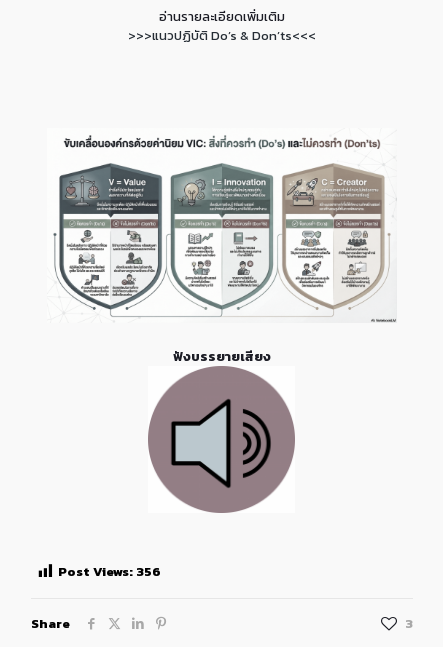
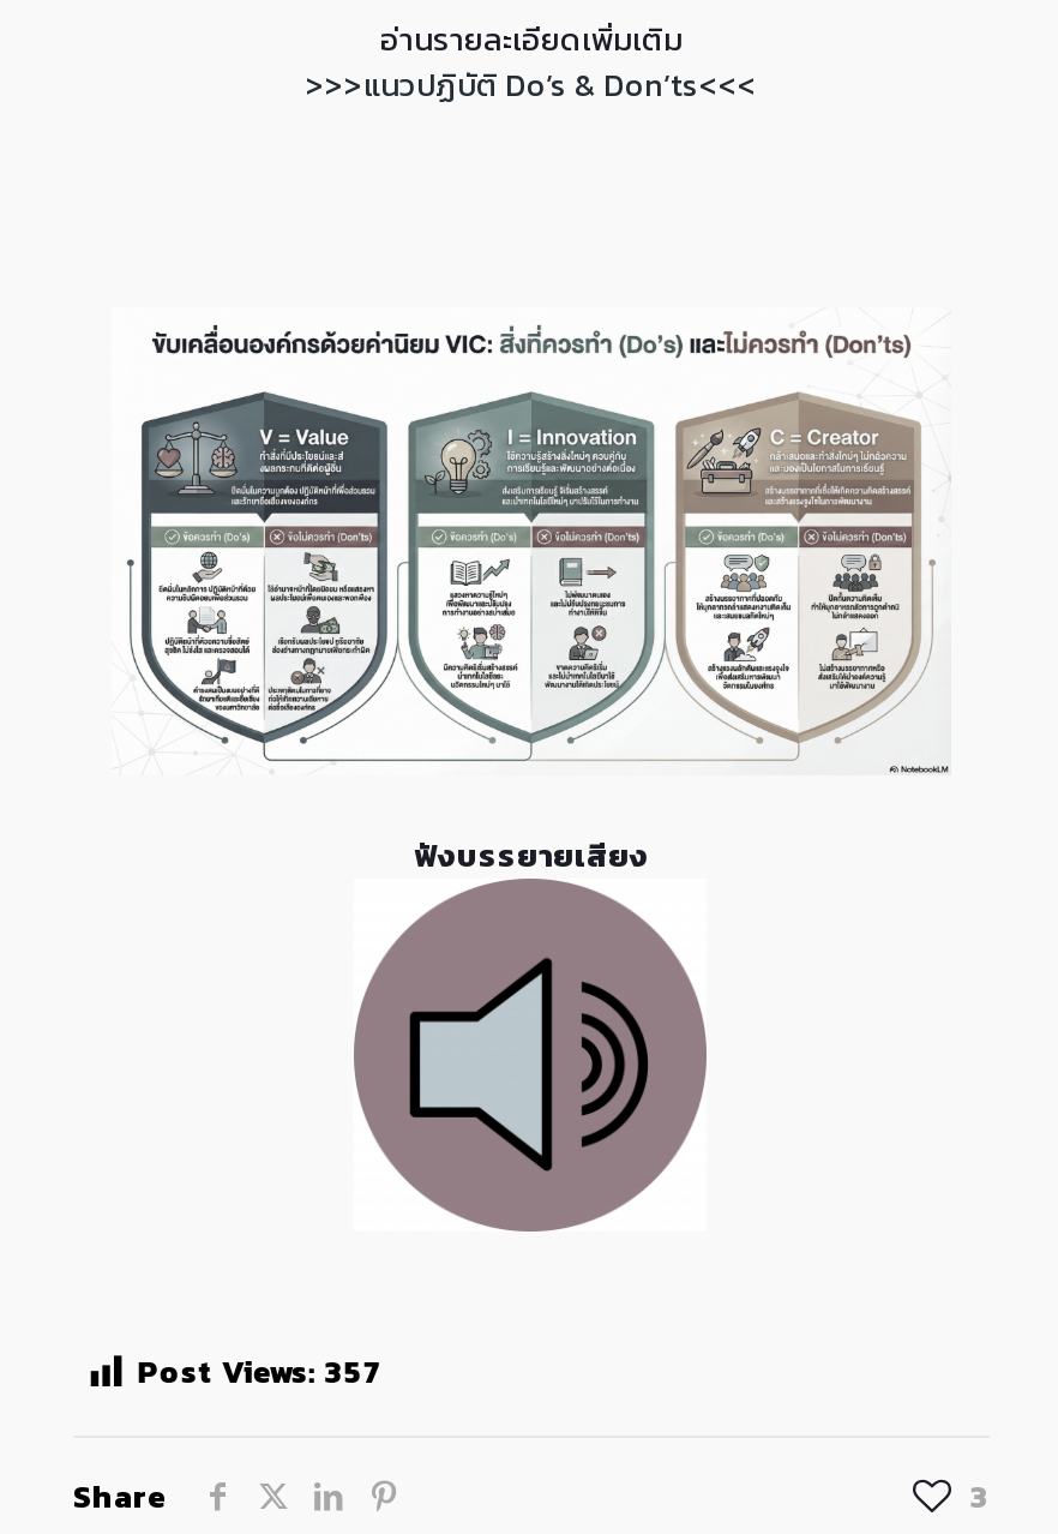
- Post Views: 356
+ Post Views: 357
